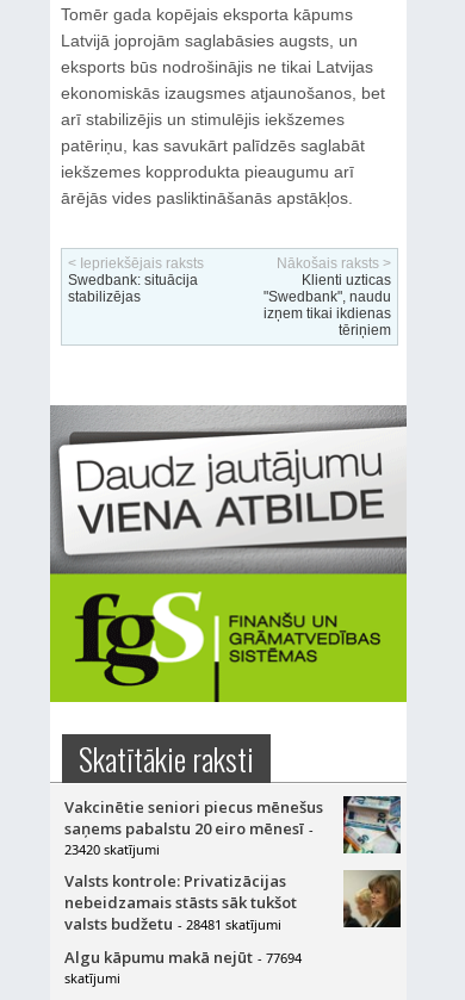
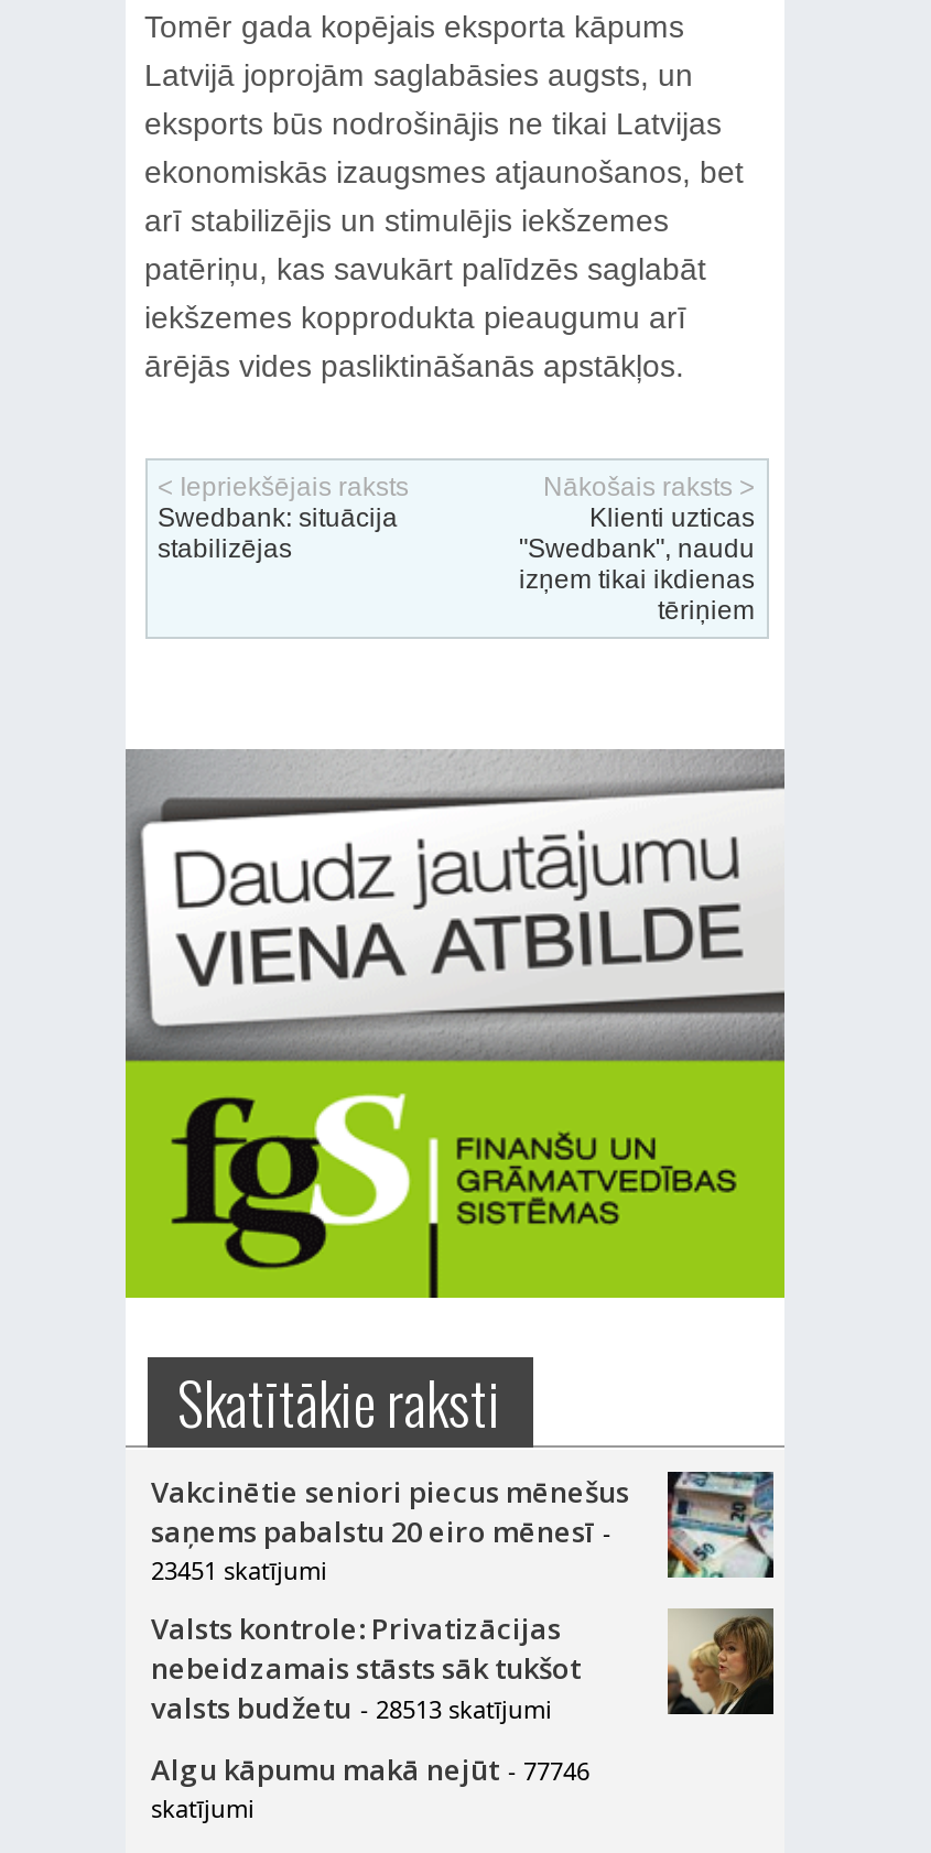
- 23420 skatījumi
+ 23451 skatījumi

- valsts budžetu - 28481 skatījumi
+ valsts budžetu - 28513 skatījumi

- Algu kāpumu makā nejūt - 77694
+ Algu kāpumu makā nejūt - 77746
